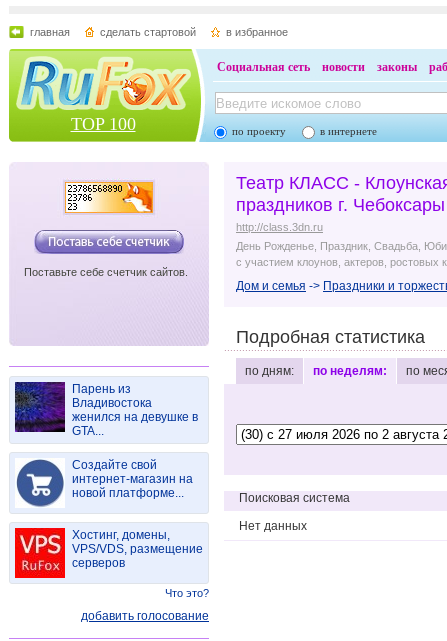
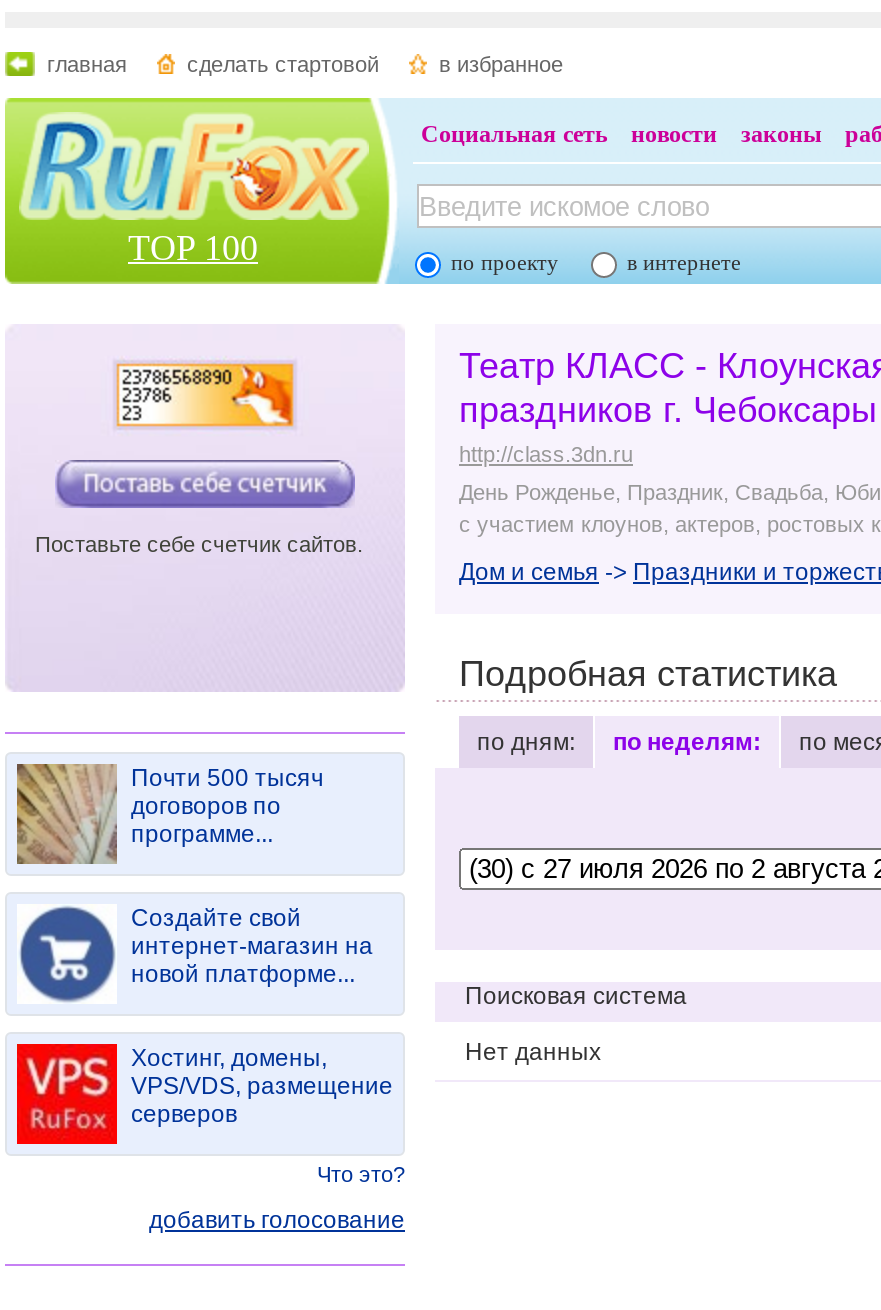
- [image]
- Парень из
- Владивостока
- женился на девушке в
- GTA...
+ [image]
+ Почти 500 тысяч
+ договоров по
+ программе...
